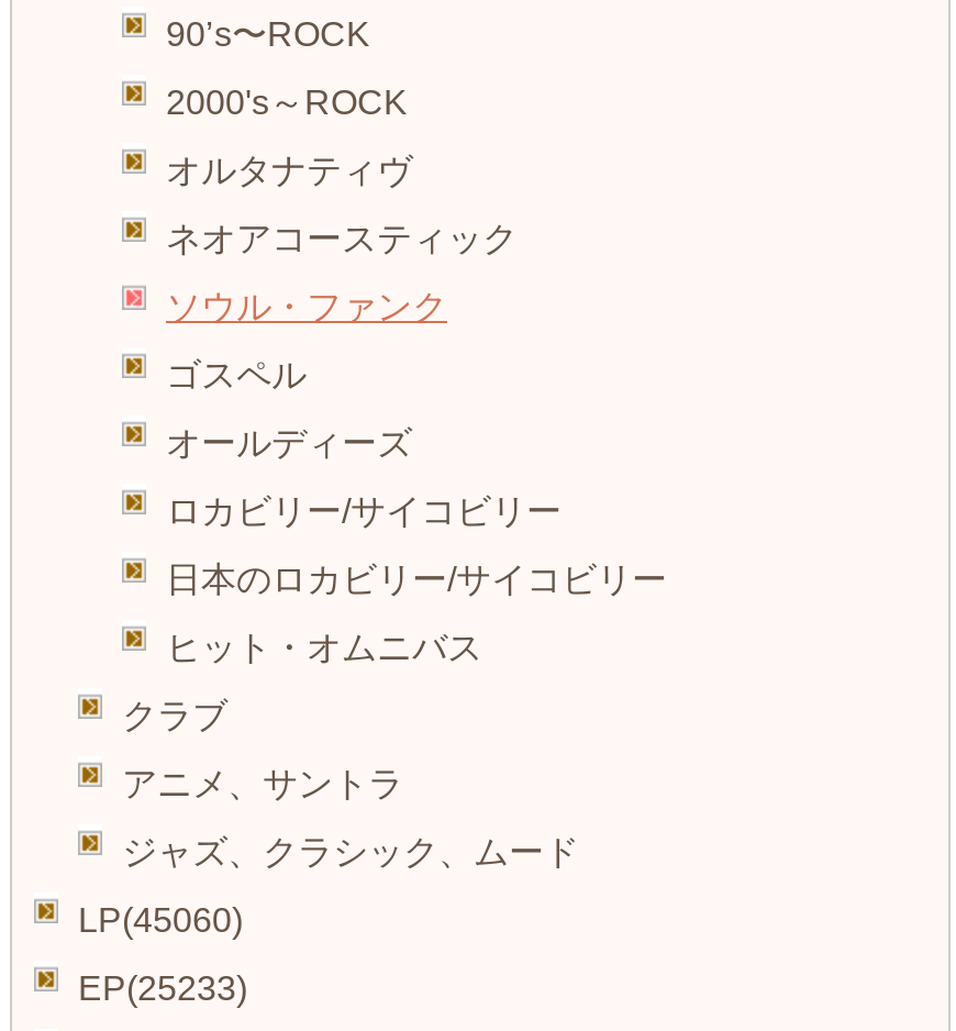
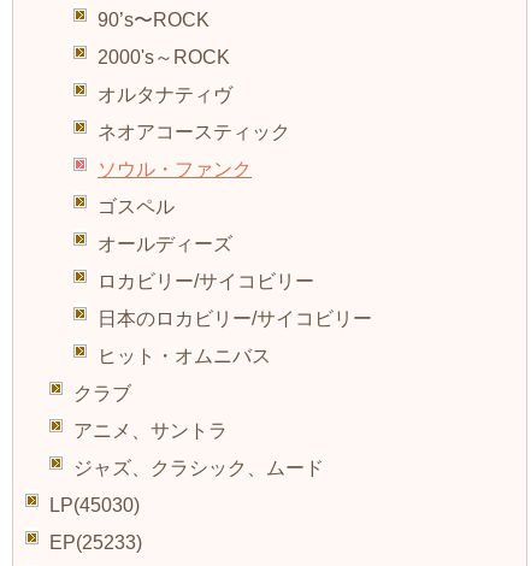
- LP(45060)
+ LP(45030)
